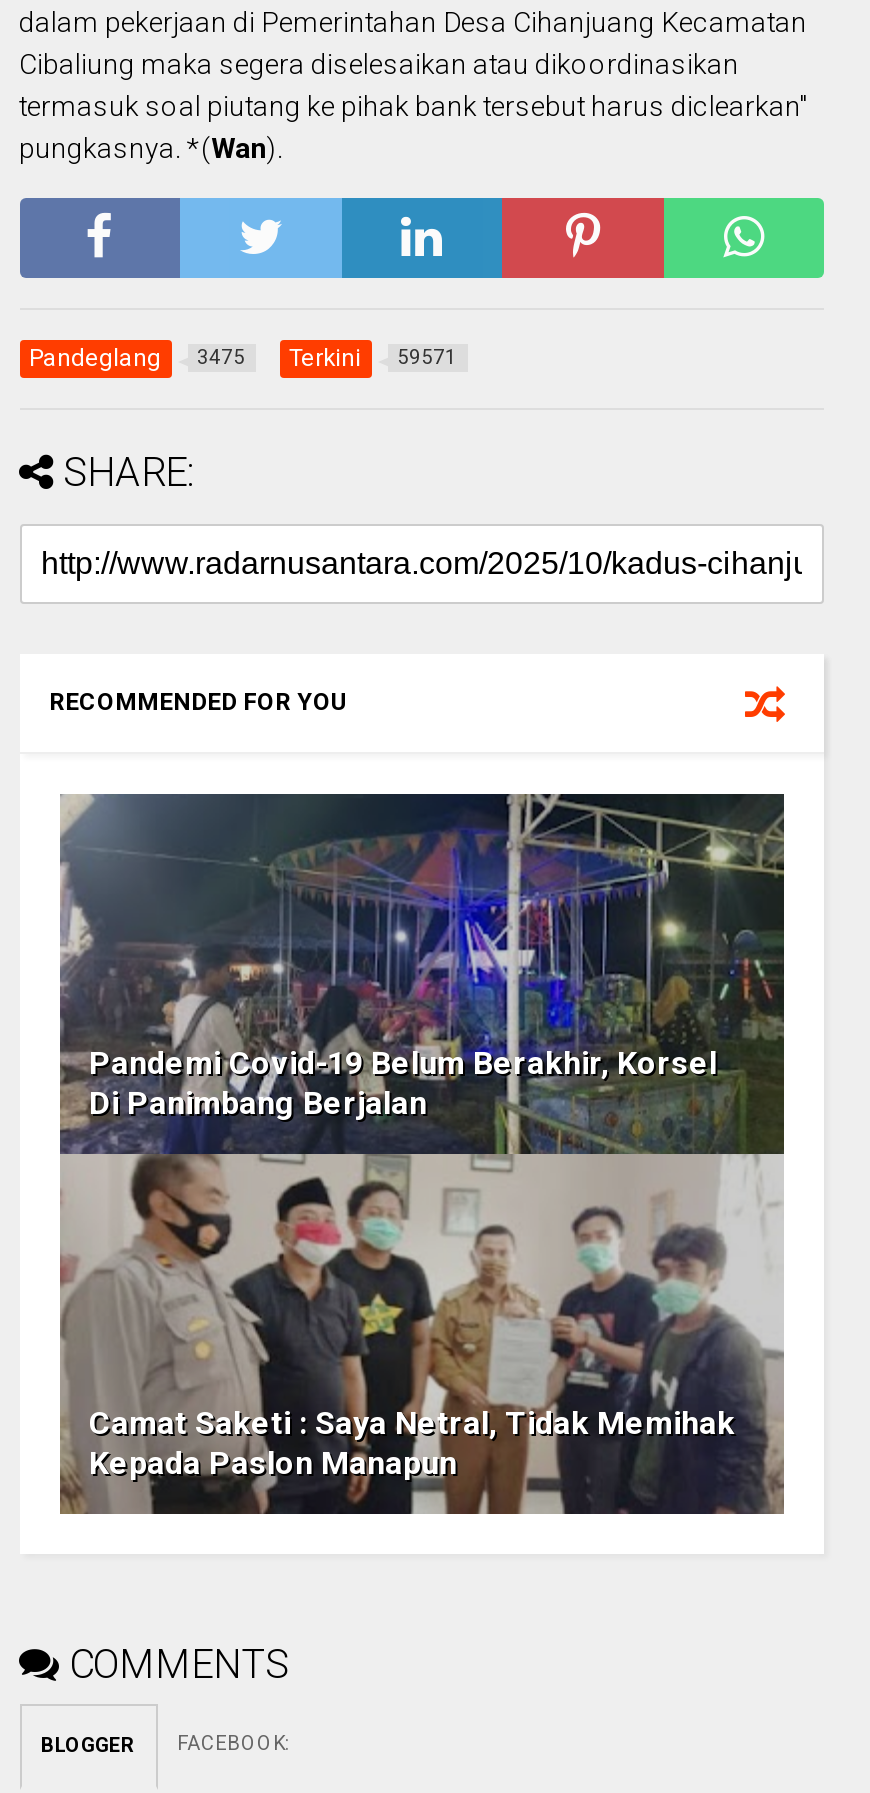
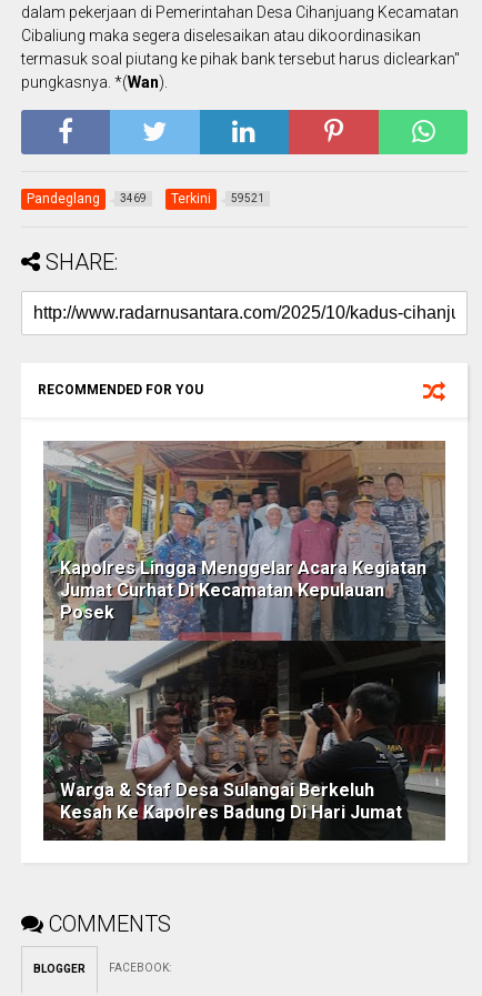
- 3475
+ 3469

- 59571
+ 59521

- [image]
- Pandemi Covid-19 Belum Berakhir, Korsel
- Di Panimbang Berjalan
+ [image]
+ Kapolres Lingga Menggelar Acara Kegiatan
+ Jumat Curhat Di Kecamatan Kepulauan
+ Posek

- Camat Saketi : Saya Netral, Tidak Memihak
- Kepada Paslon Manapun
+ Warga & Staf Desa Sulangai Berkeluh
+ Kesah Ke Kapolres Badung Di Hari Jumat
